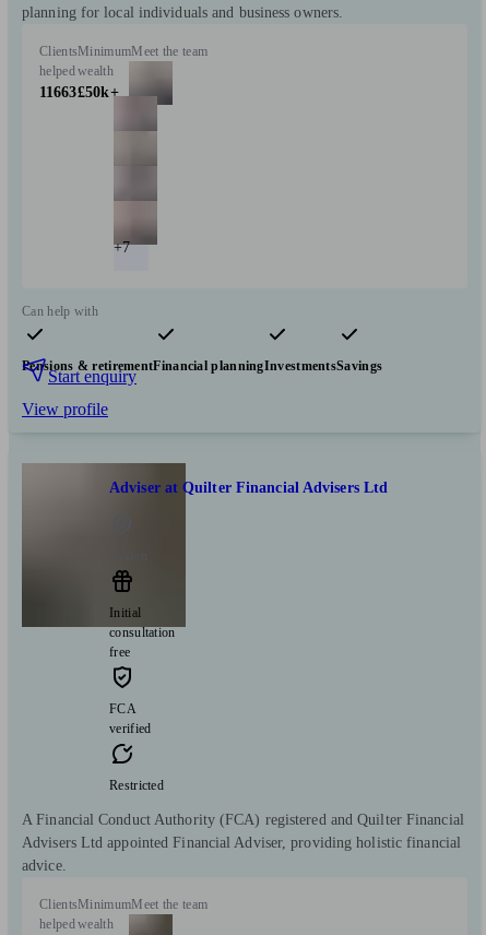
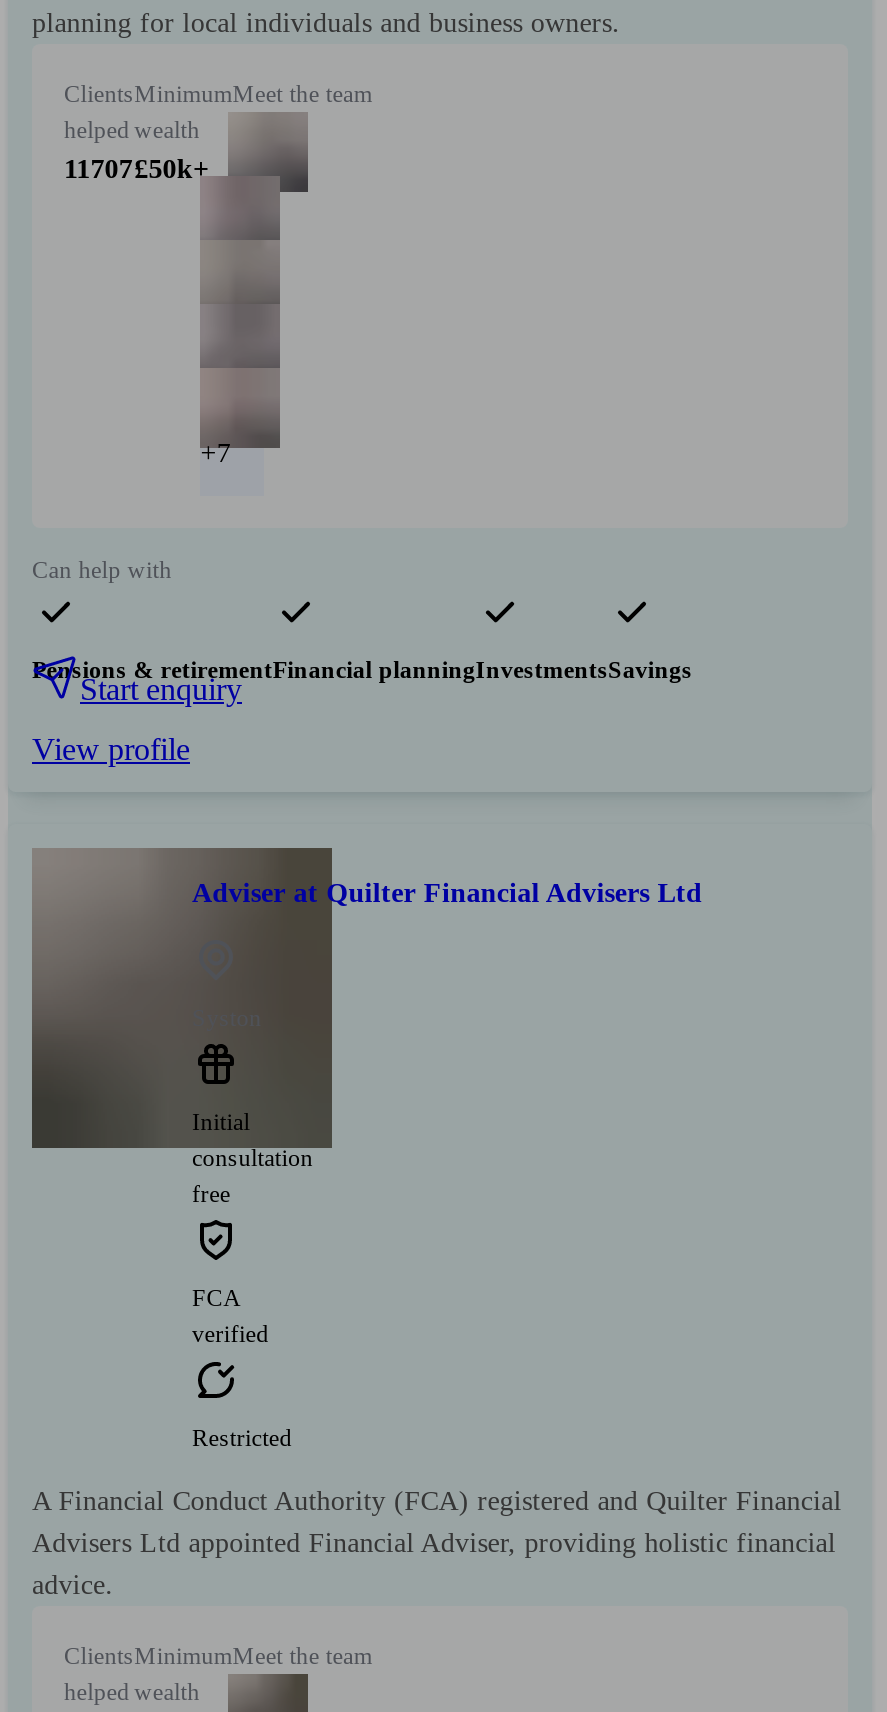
- 11663 £50k+
+ 11707 £50k+
